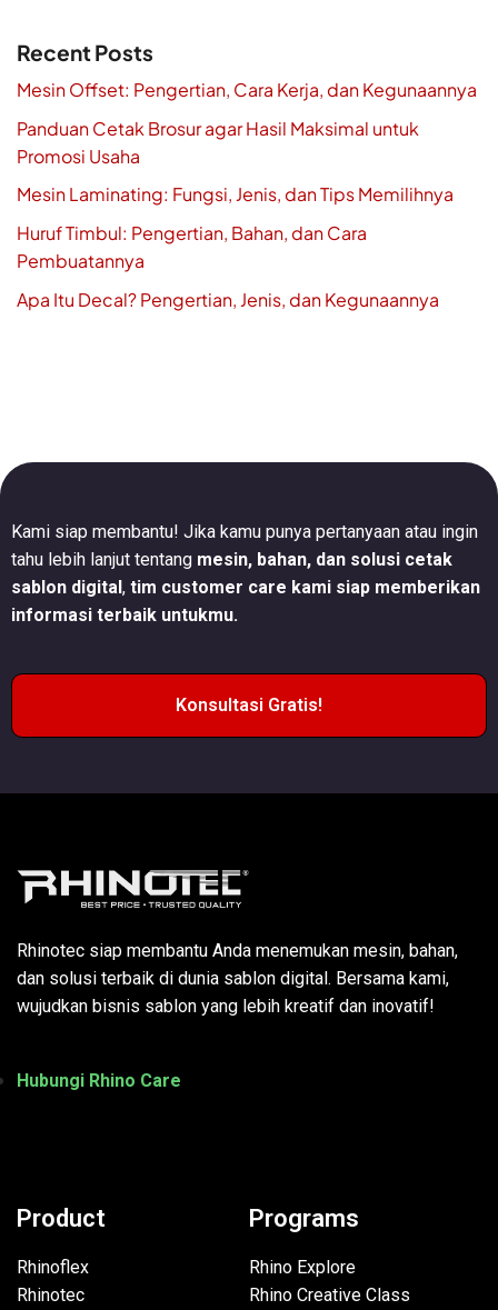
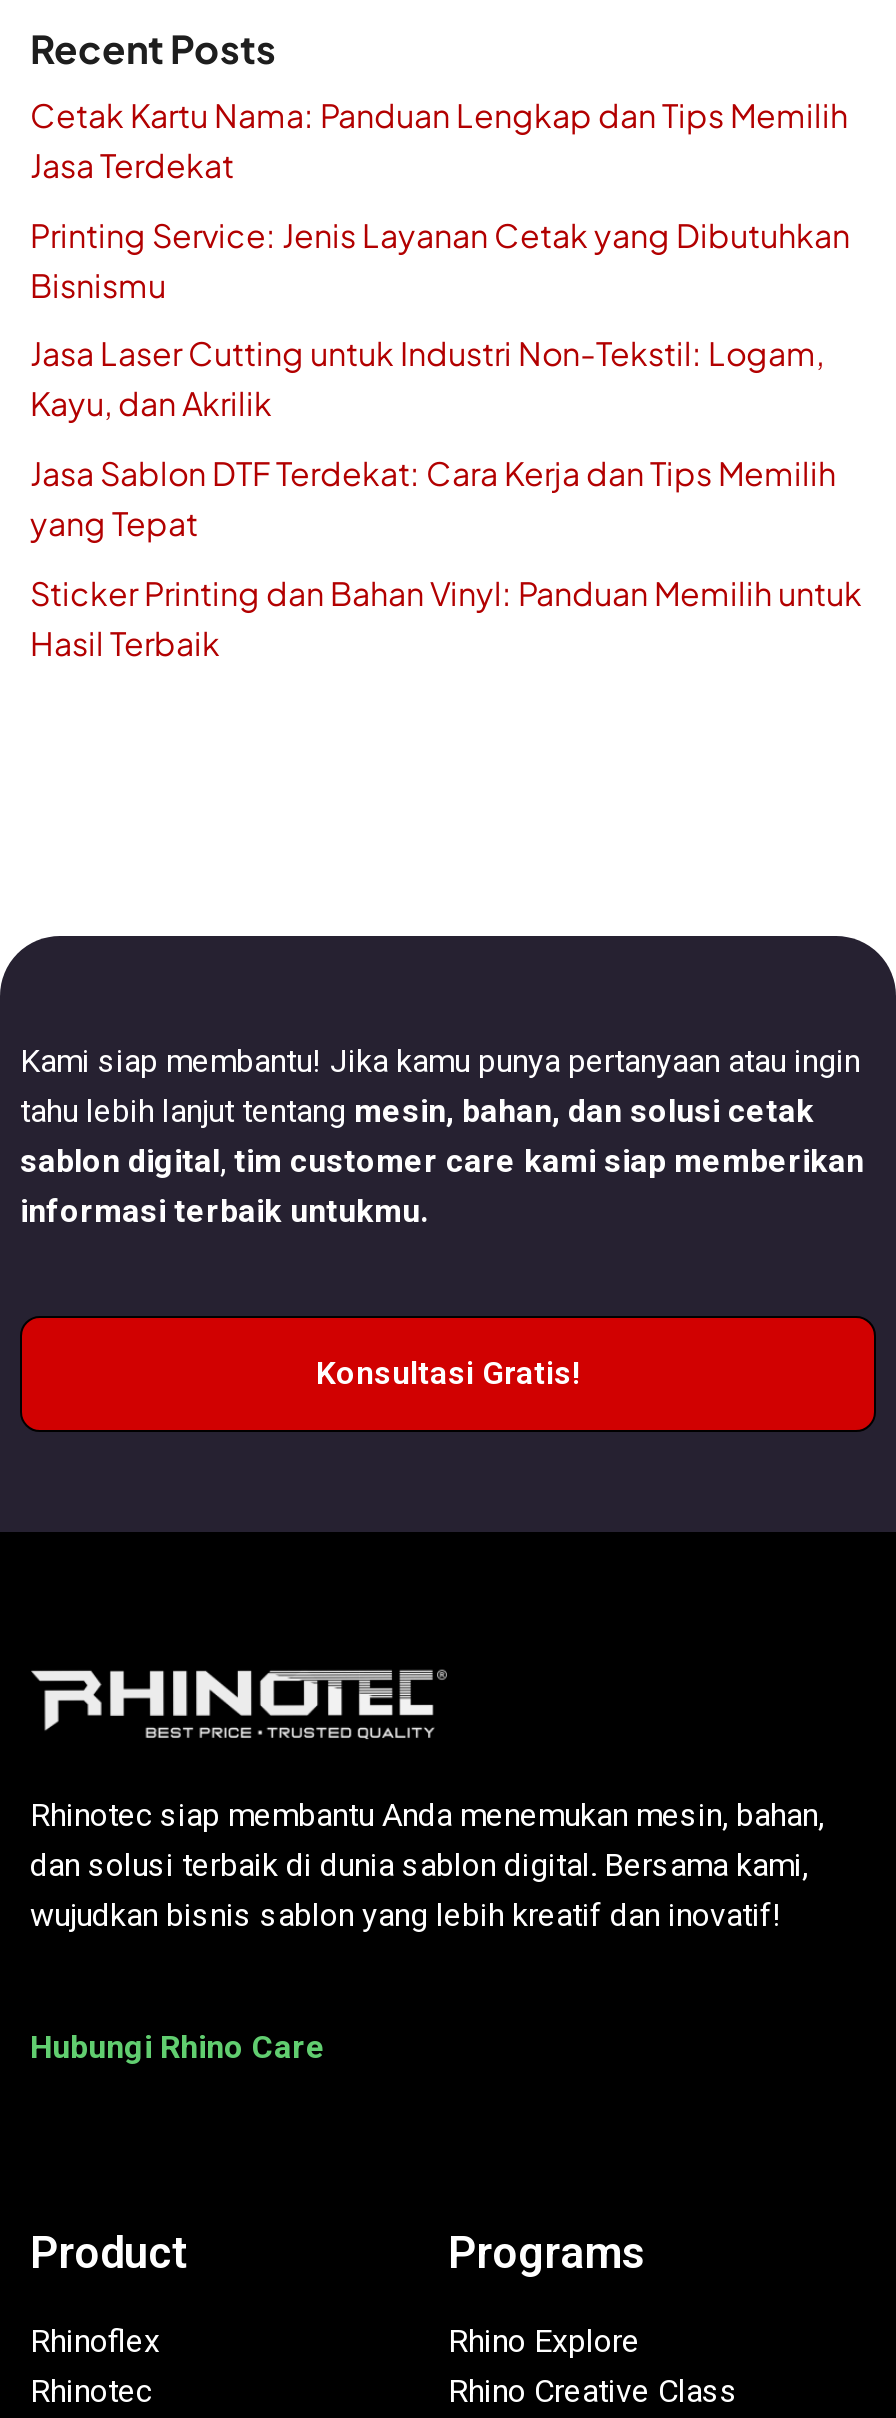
- Mesin Offset: Pengertian, Cara Kerja, dan Kegunaannya
+ Cetak Kartu Nama: Panduan Lengkap dan Tips Memilih
+ Jasa Terdekat

- Panduan Cetak Brosur agar Hasil Maksimal untuk
- Promosi Usaha
+ Printing Service: Jenis Layanan Cetak yang Dibutuhkan
+ Bisnismu

- Mesin Laminating: Fungsi, Jenis, dan Tips Memilihnya
+ Jasa Laser Cutting untuk Industri Non-Tekstil: Logam,
+ Kayu, dan Akrilik

- Huruf Timbul: Pengertian, Bahan, dan Cara
- Pembuatannya
+ Jasa Sablon DTF Terdekat: Cara Kerja dan Tips Memilih
+ yang Tepat

- Apa Itu Decal? Pengertian, Jenis, dan Kegunaannya
+ Sticker Printing dan Bahan Vinyl: Panduan Memilih untuk
+ Hasil Terbaik

moved down: Kami siap membantu! Jika kamu punya pertanyaan atau ingin | tahu lebih lanjut tentang mesin, bahan, dan solusi cetak | sablon digital, tim customer care kami siap memberikan | ... | wujudkan bisnis sablon yang lebih kreatif dan inovatif! | Hubungi Rhino Care
